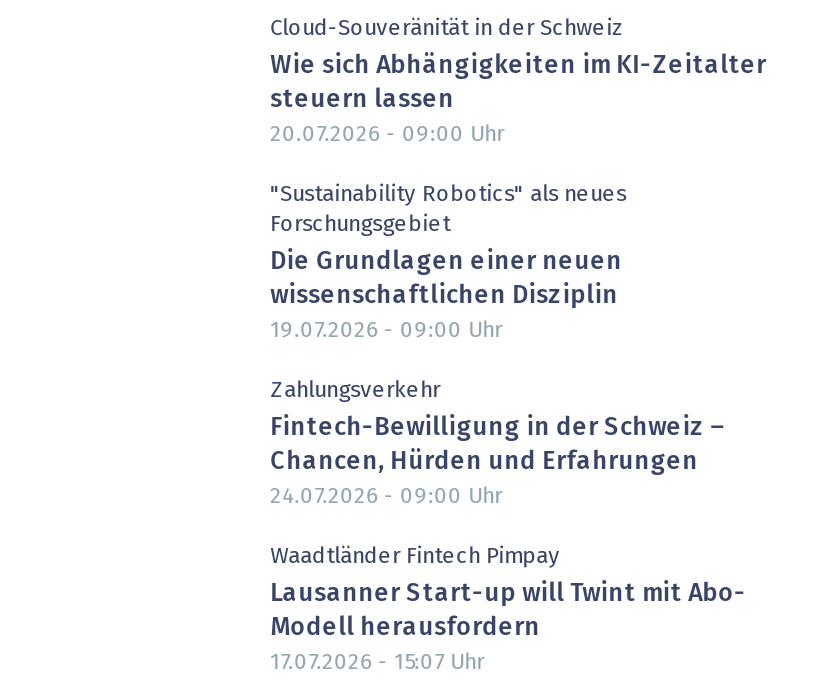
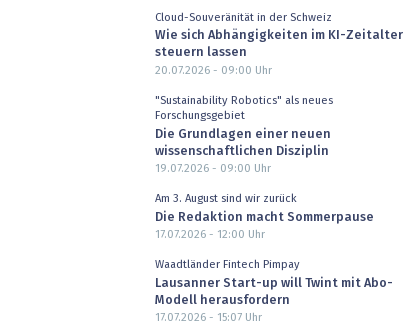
- Zahlungsverkehr
+ Am 3. August sind wir zurück

- Fintech-Bewilligung in der Schweiz –
- Chancen, Hürden und Erfahrungen
- 24.07.2026 - 09:00 Uhr
+ Die Redaktion macht Sommerpause
+ 17.07.2026 - 12:00 Uhr
